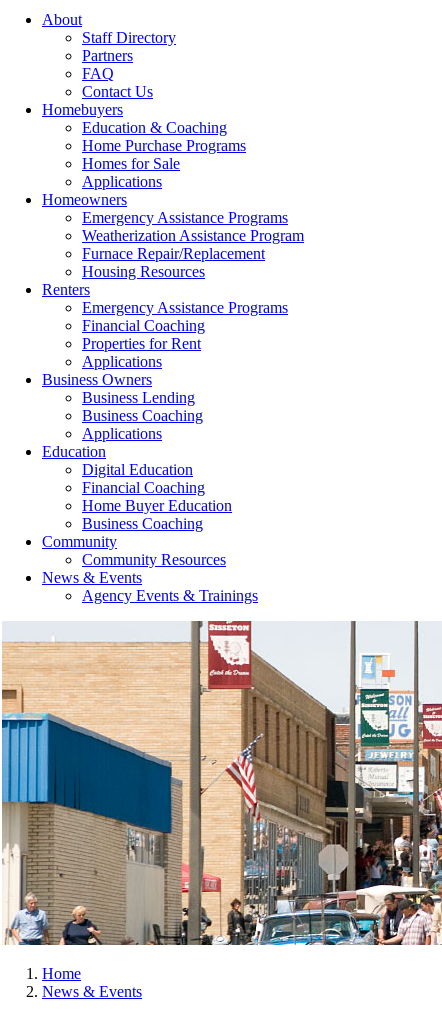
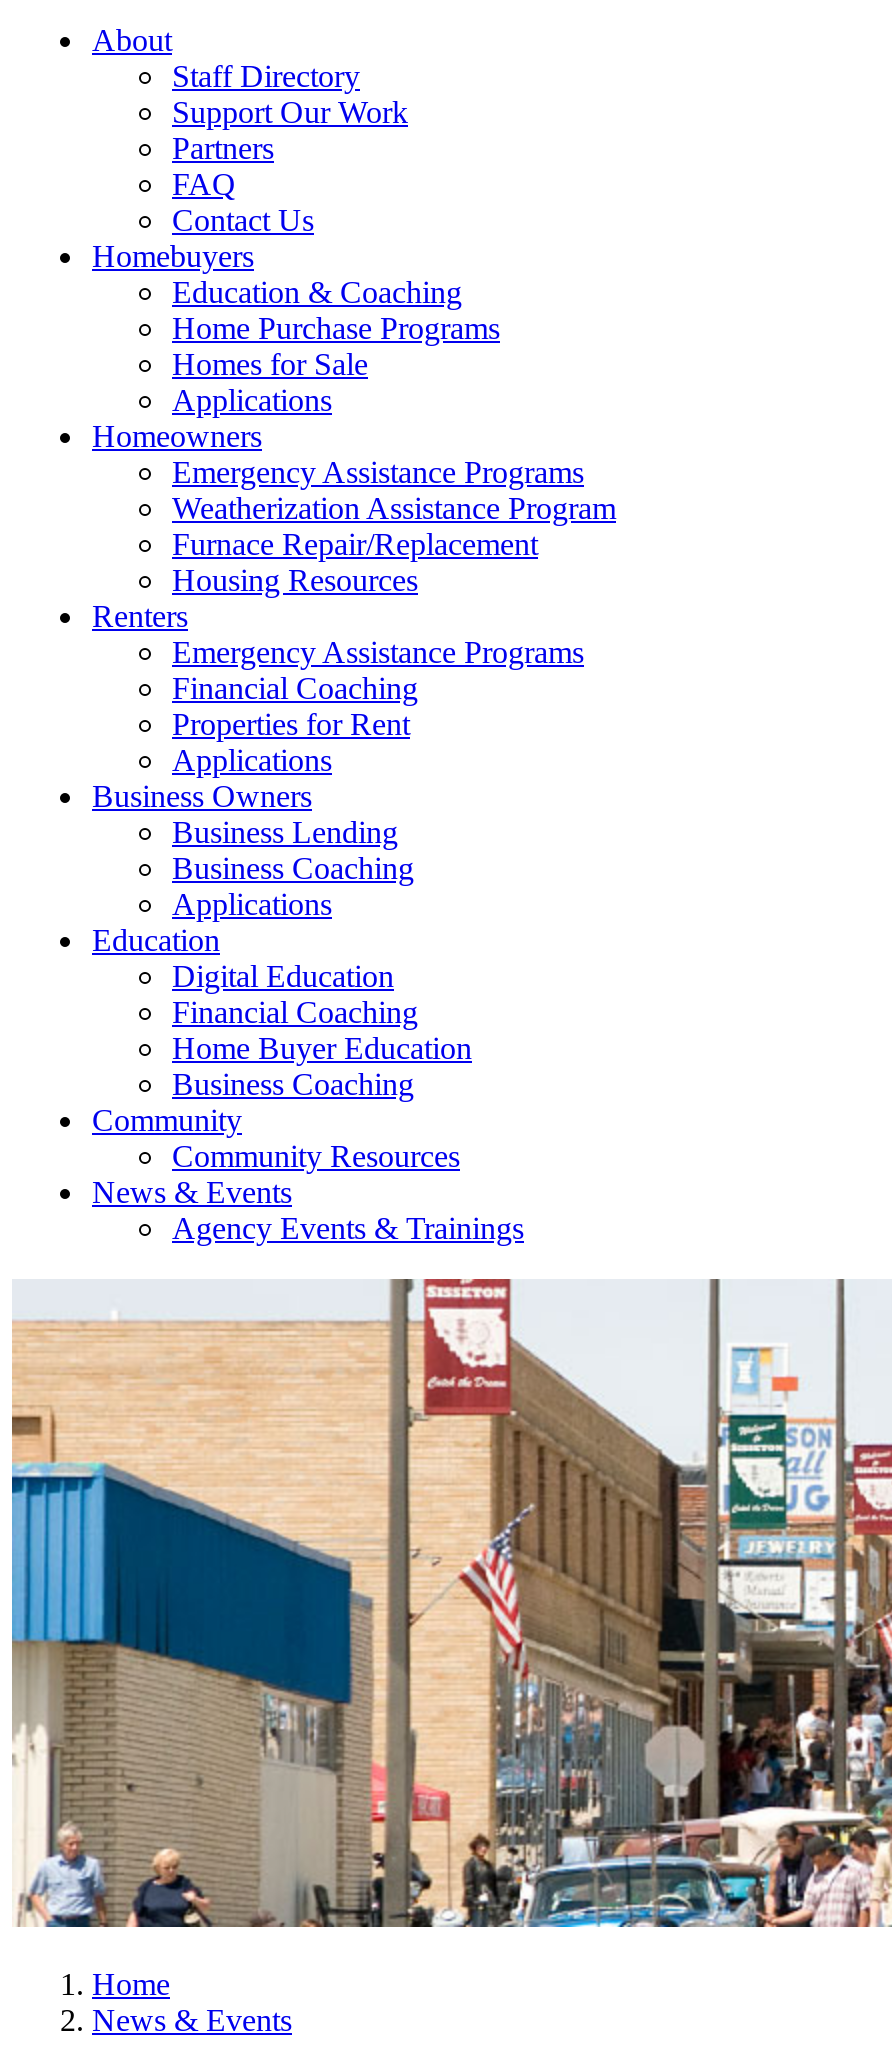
+ Support Our Work
